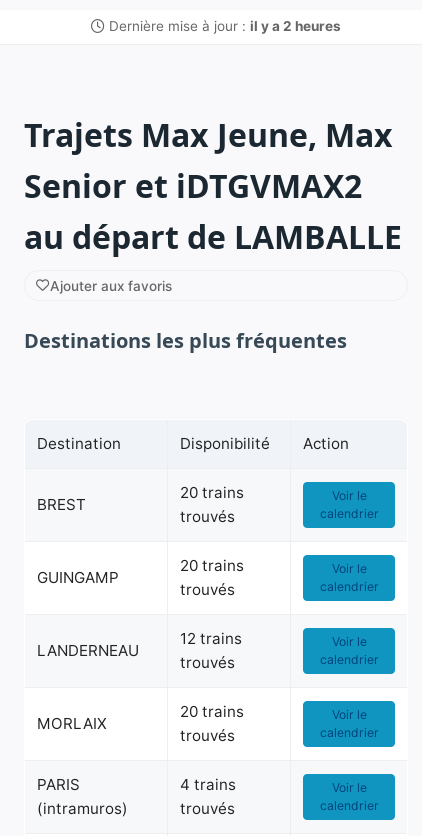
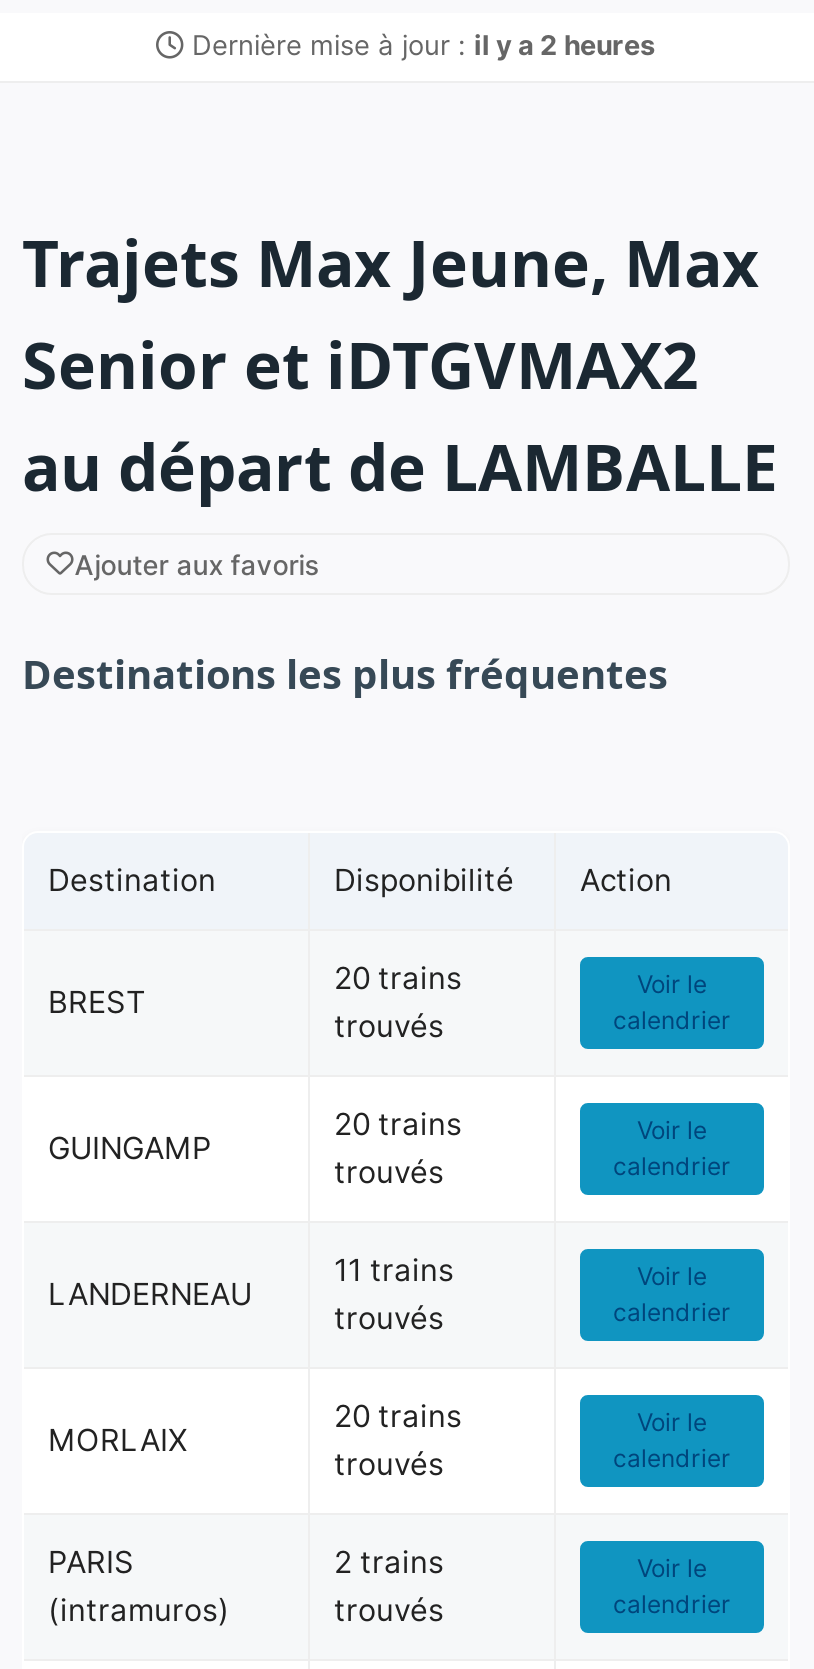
- 12 trains
+ 11 trains

- 4 trains
+ 2 trains
